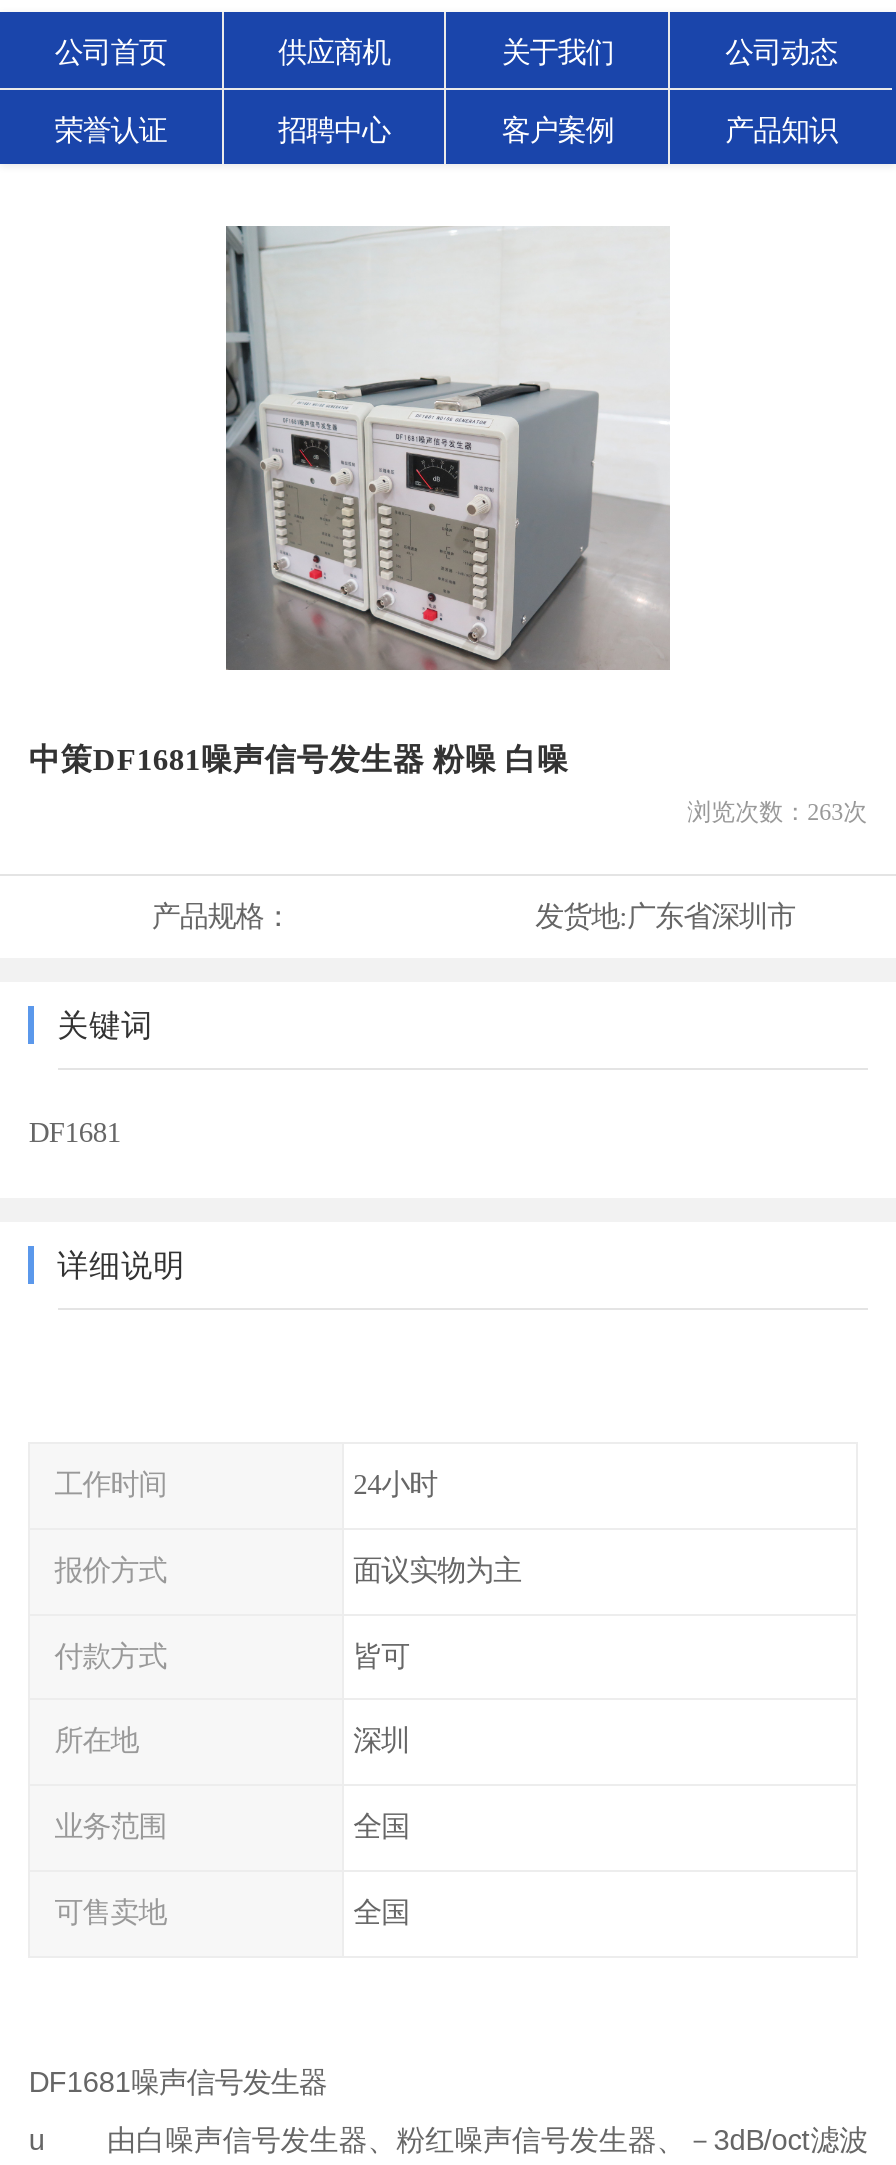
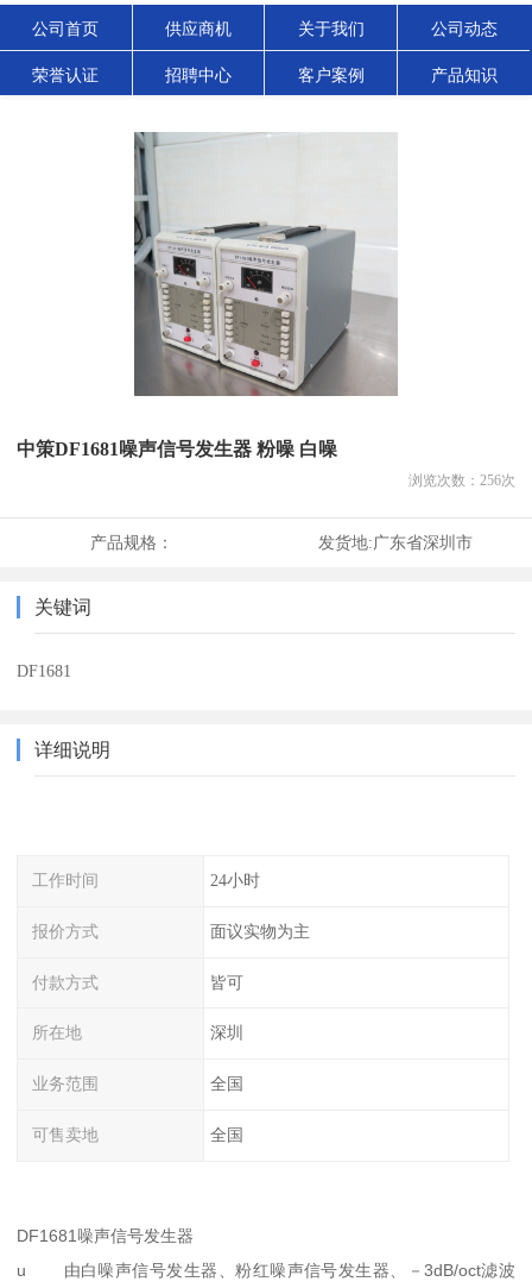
- 浏览次数：263次
+ 浏览次数：256次
